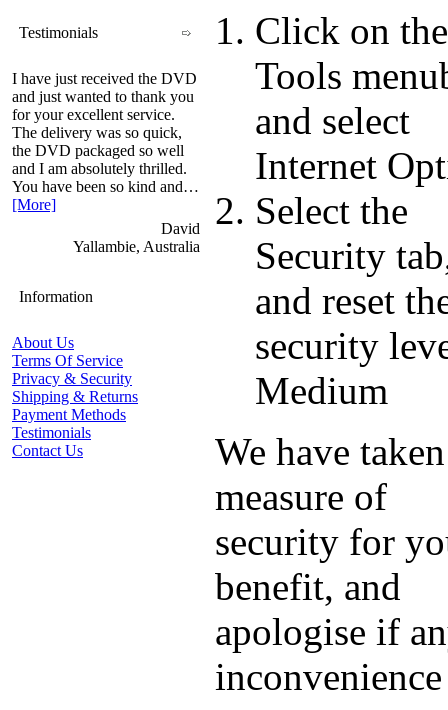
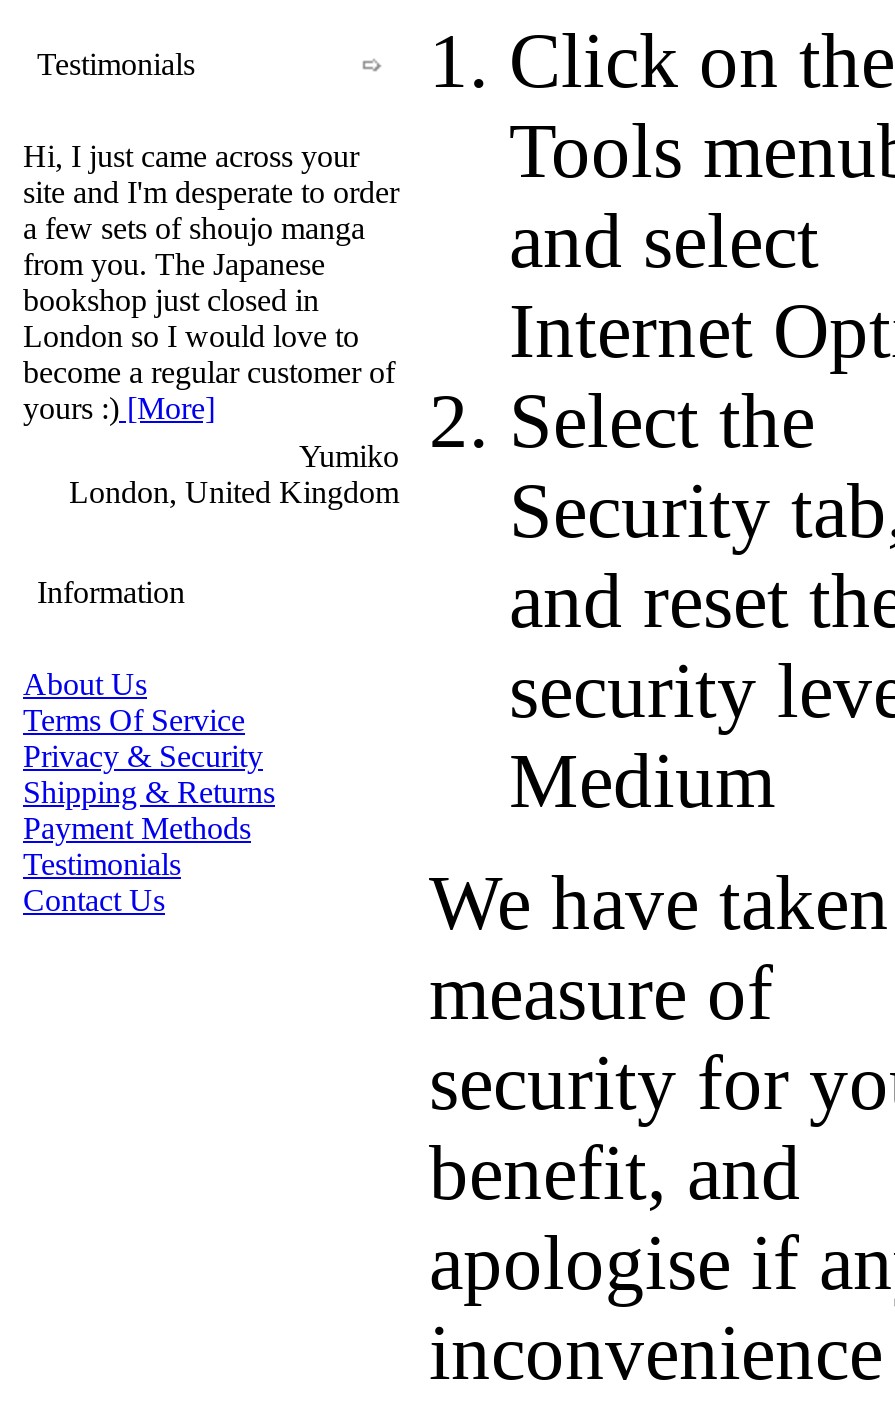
- I have just received the DVD
- and just wanted to thank you
- for your excellent service.
- The delivery was so quick,
- the DVD packaged so well
- and I am absolutely thrilled.
- You have been so kind and…
- [More]
- David
- Yallambie, Australia
+ Hi, I just came across your
+ site and I'm desperate to order
+ a few sets of shoujo manga
+ from you. The Japanese
+ bookshop just closed in
+ London so I would love to
+ become a regular customer of
+ yours :) [More]
+ Yumiko
+ London, United Kingdom
